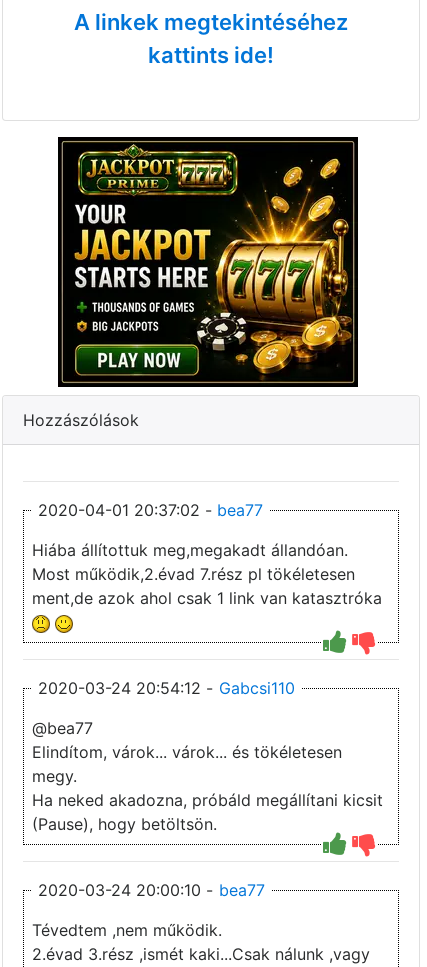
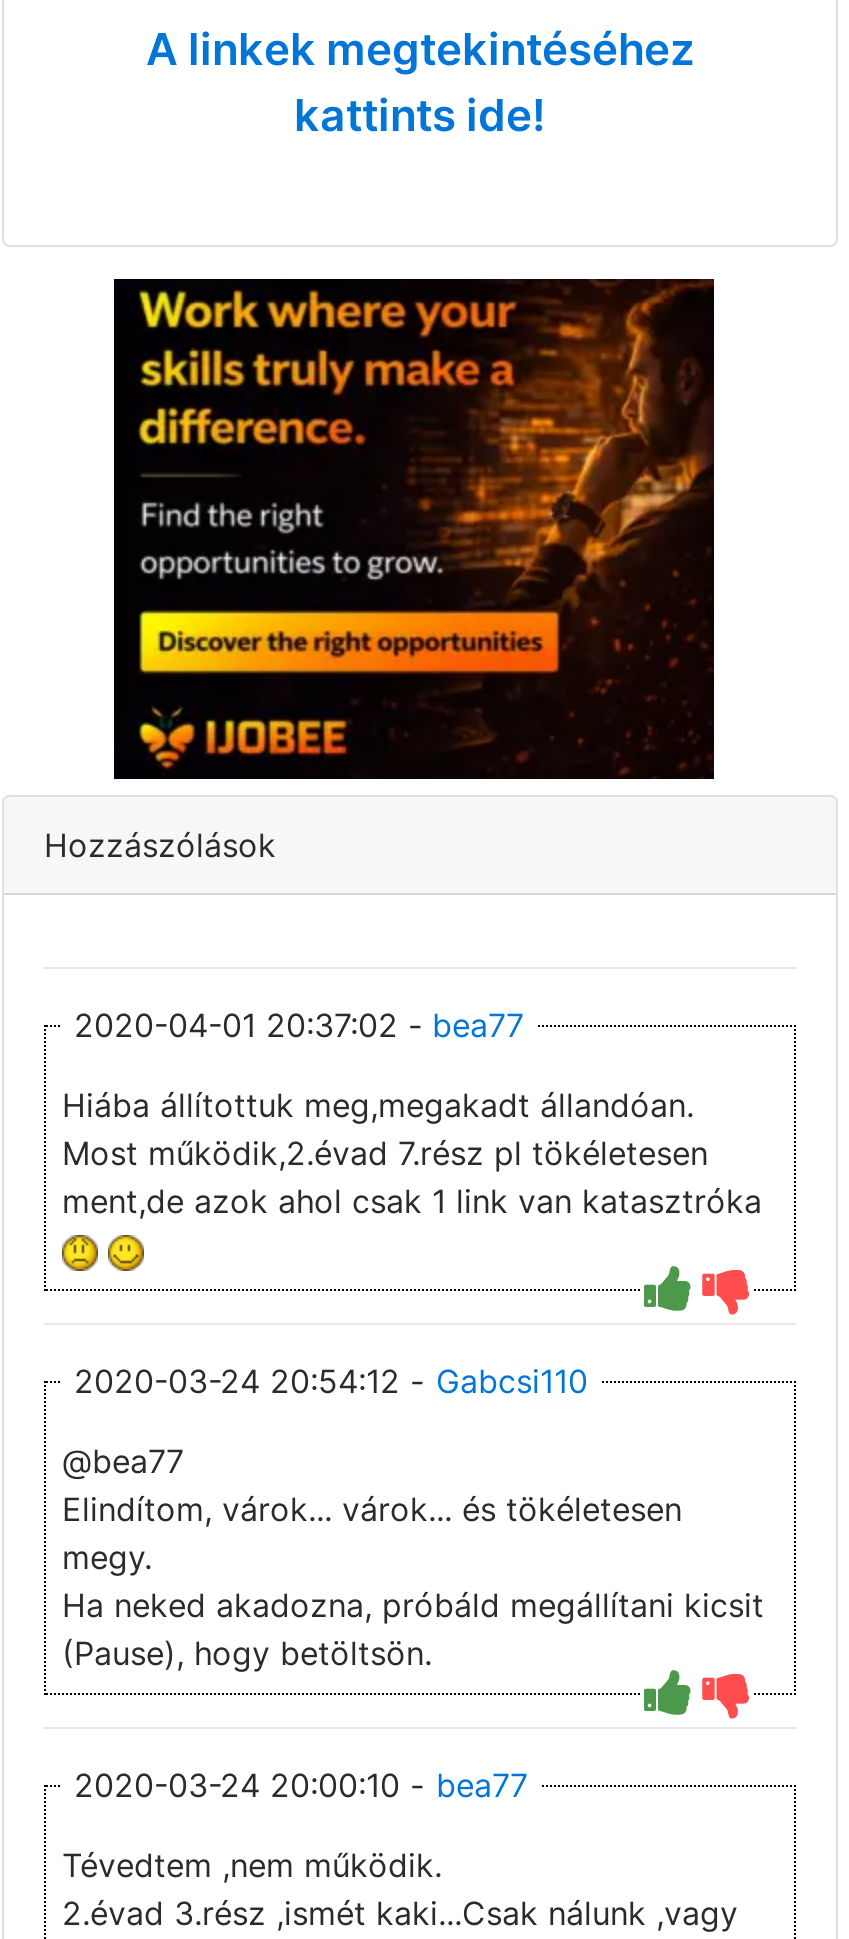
- [image]
+ [image]
